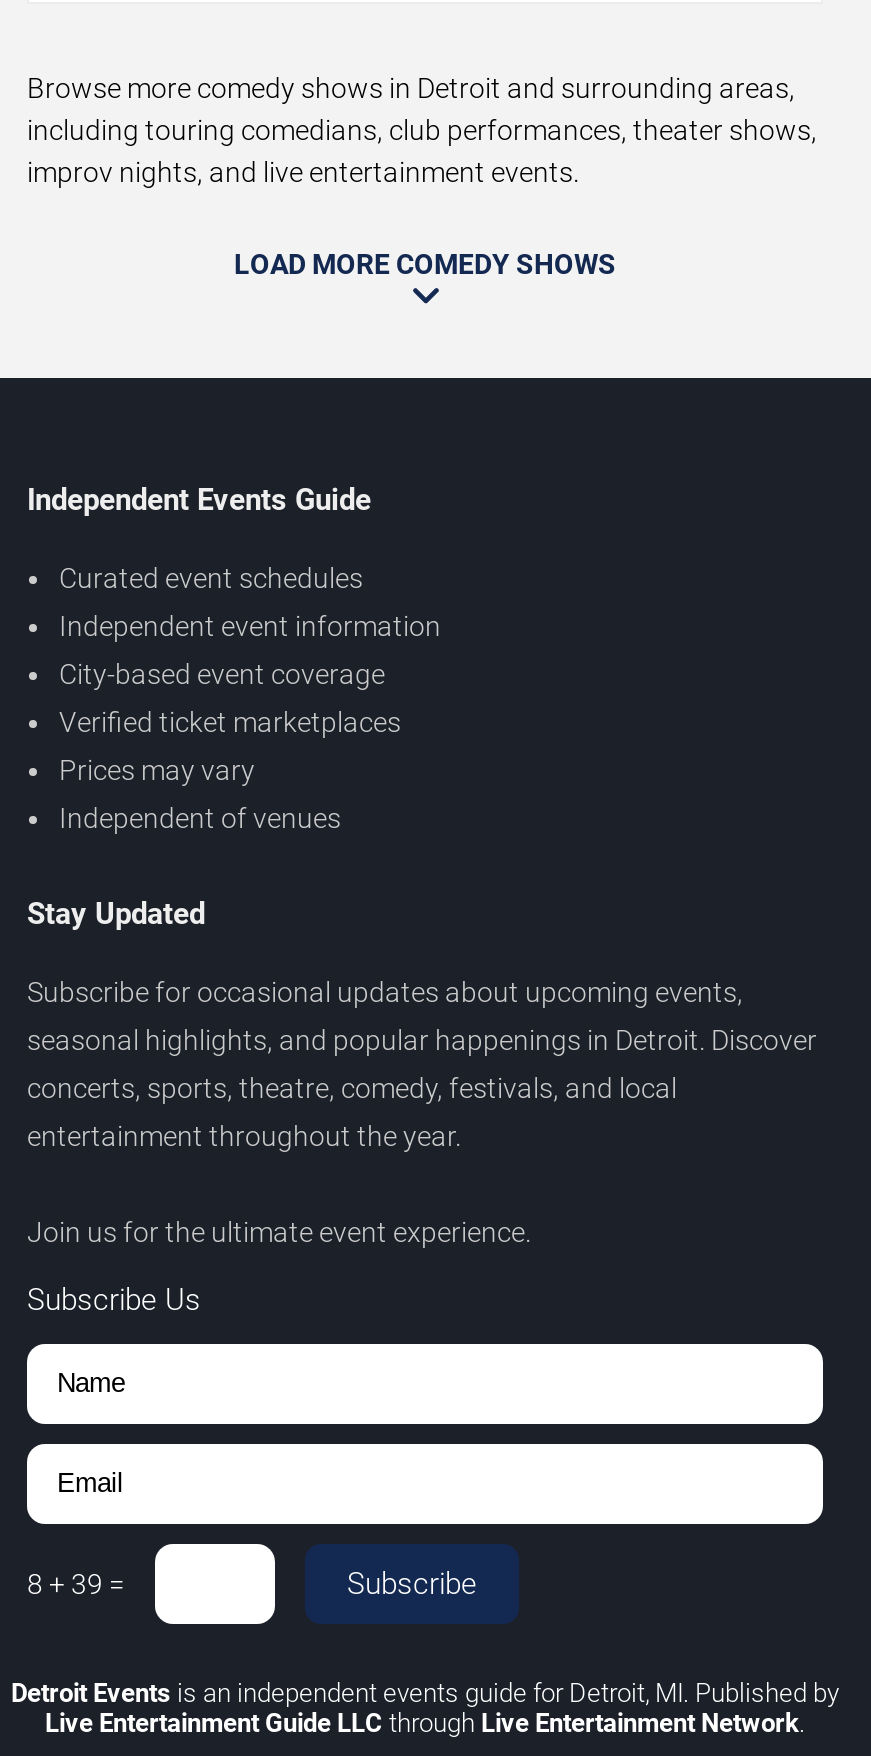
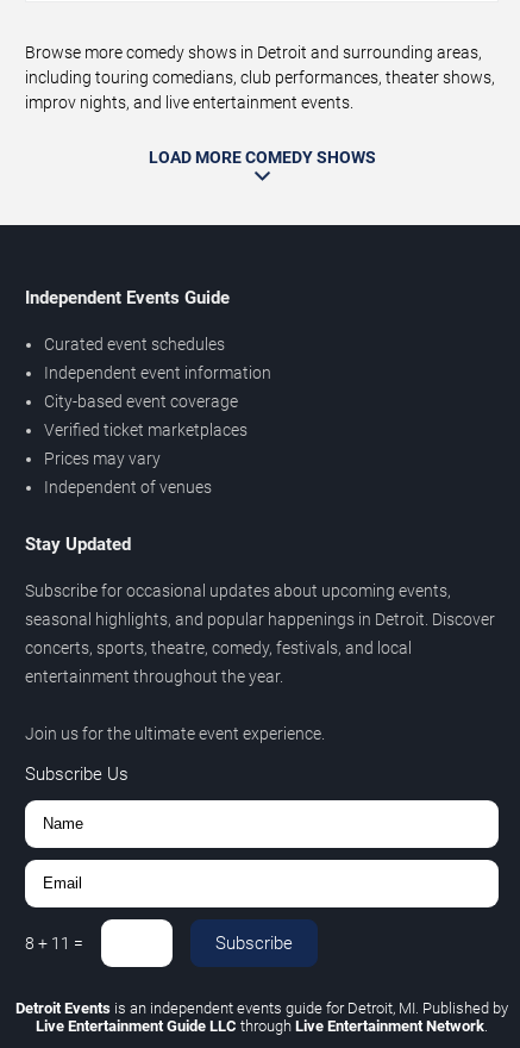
- 8 + 39 =
+ 8 + 11 =
